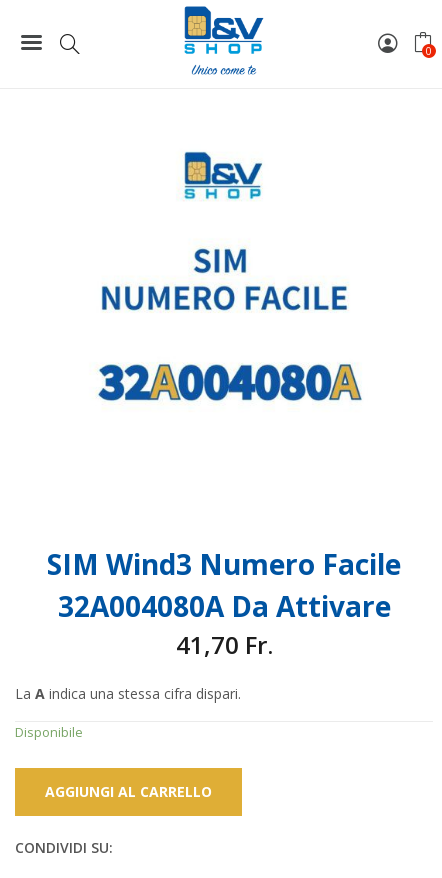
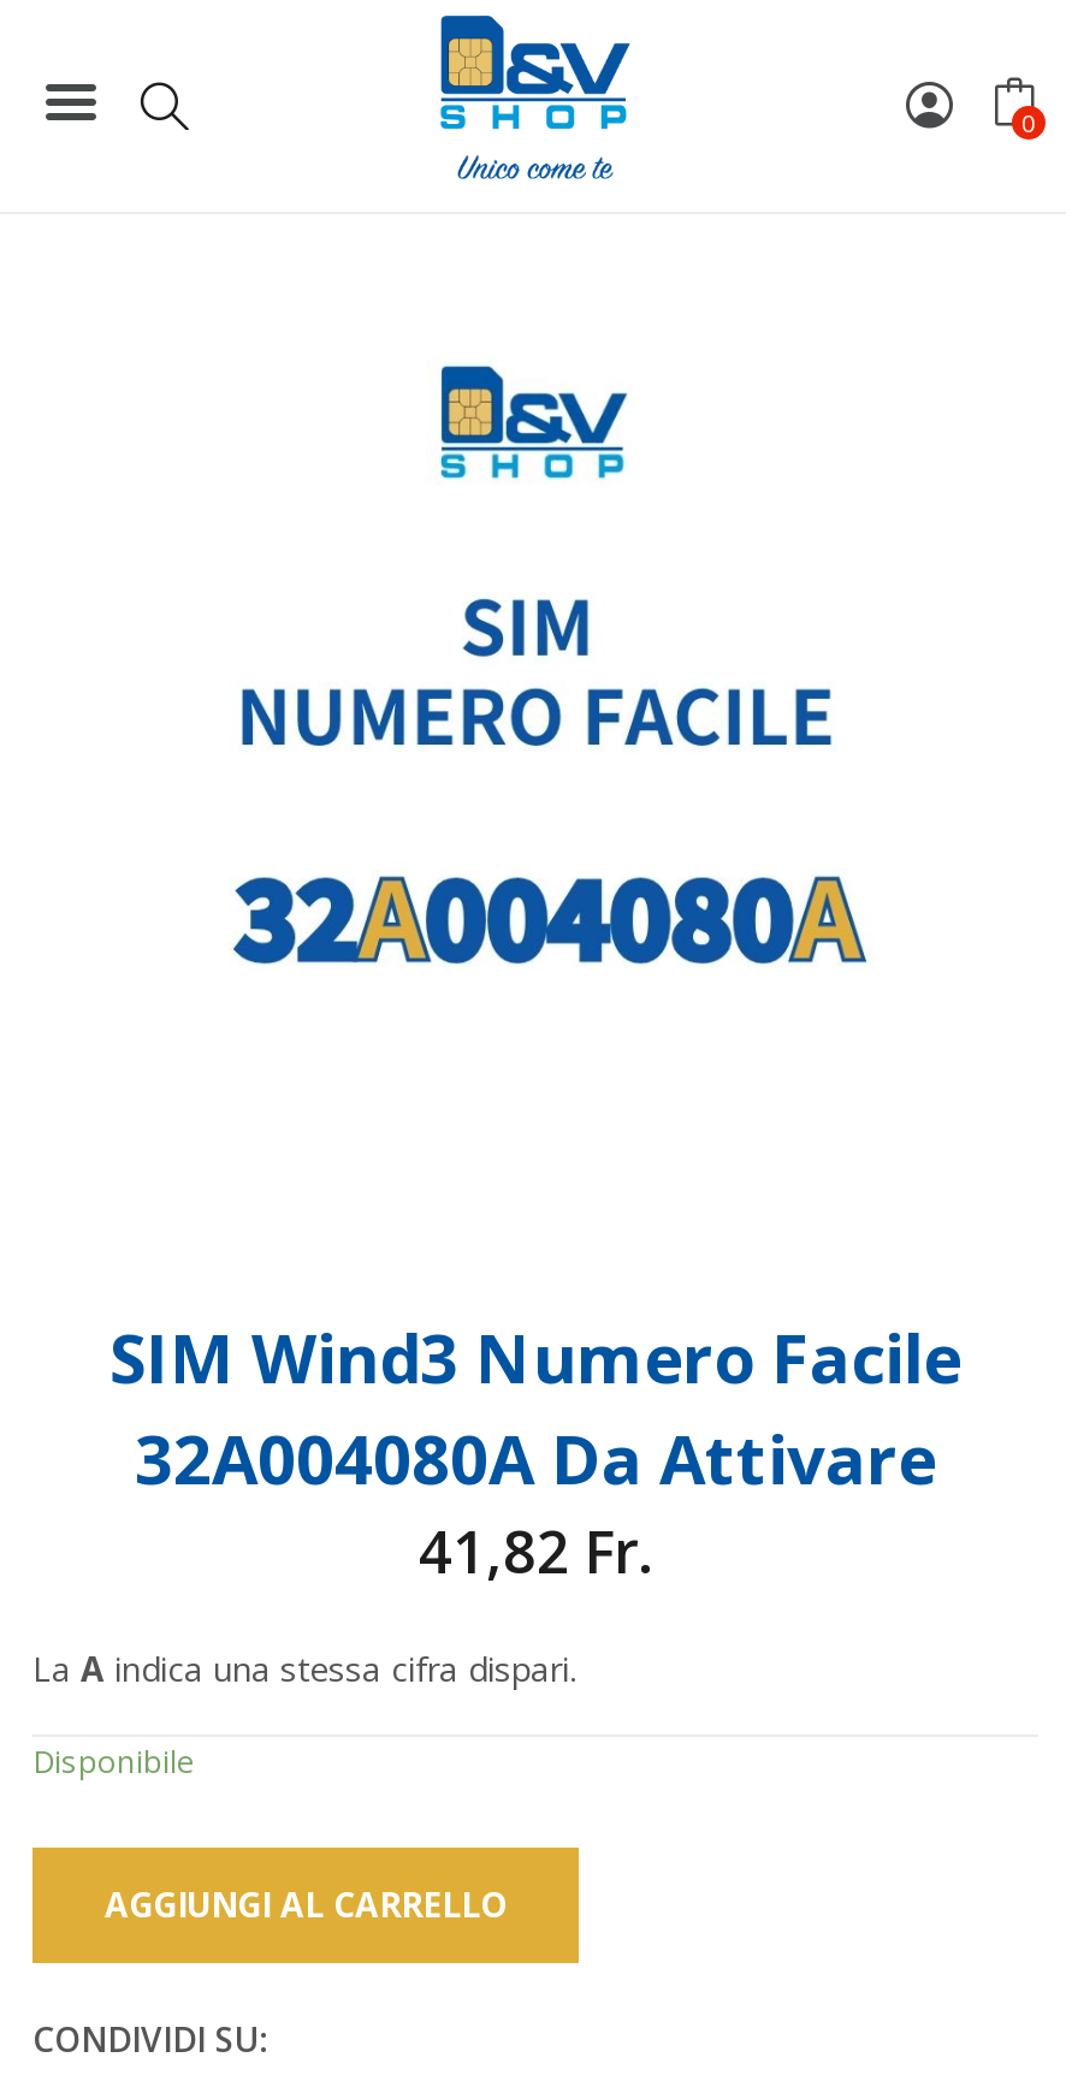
- 41,70 Fr.
+ 41,82 Fr.
